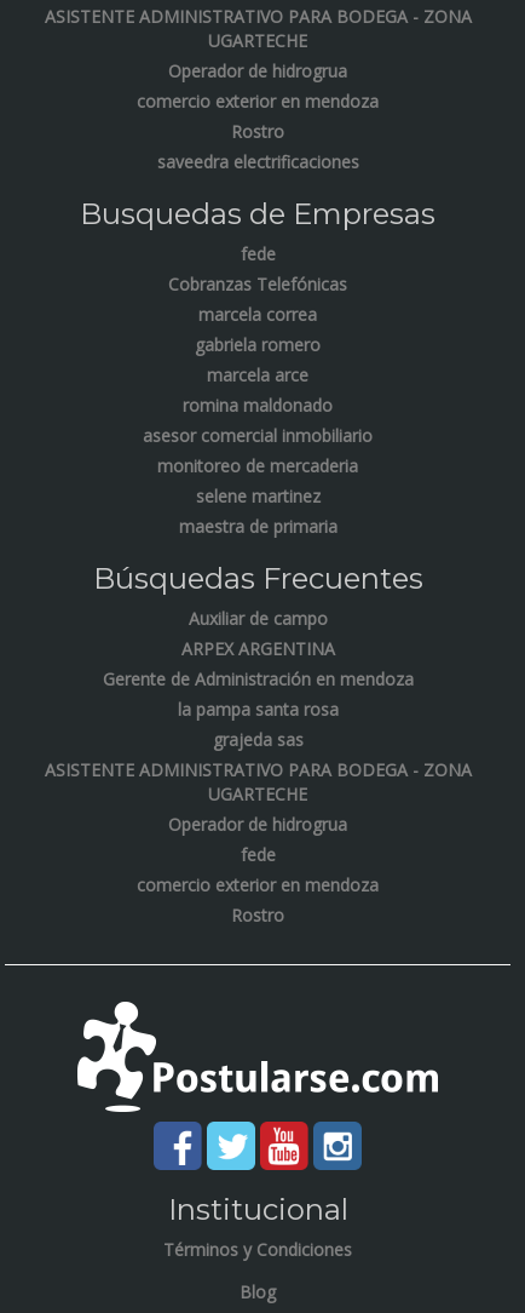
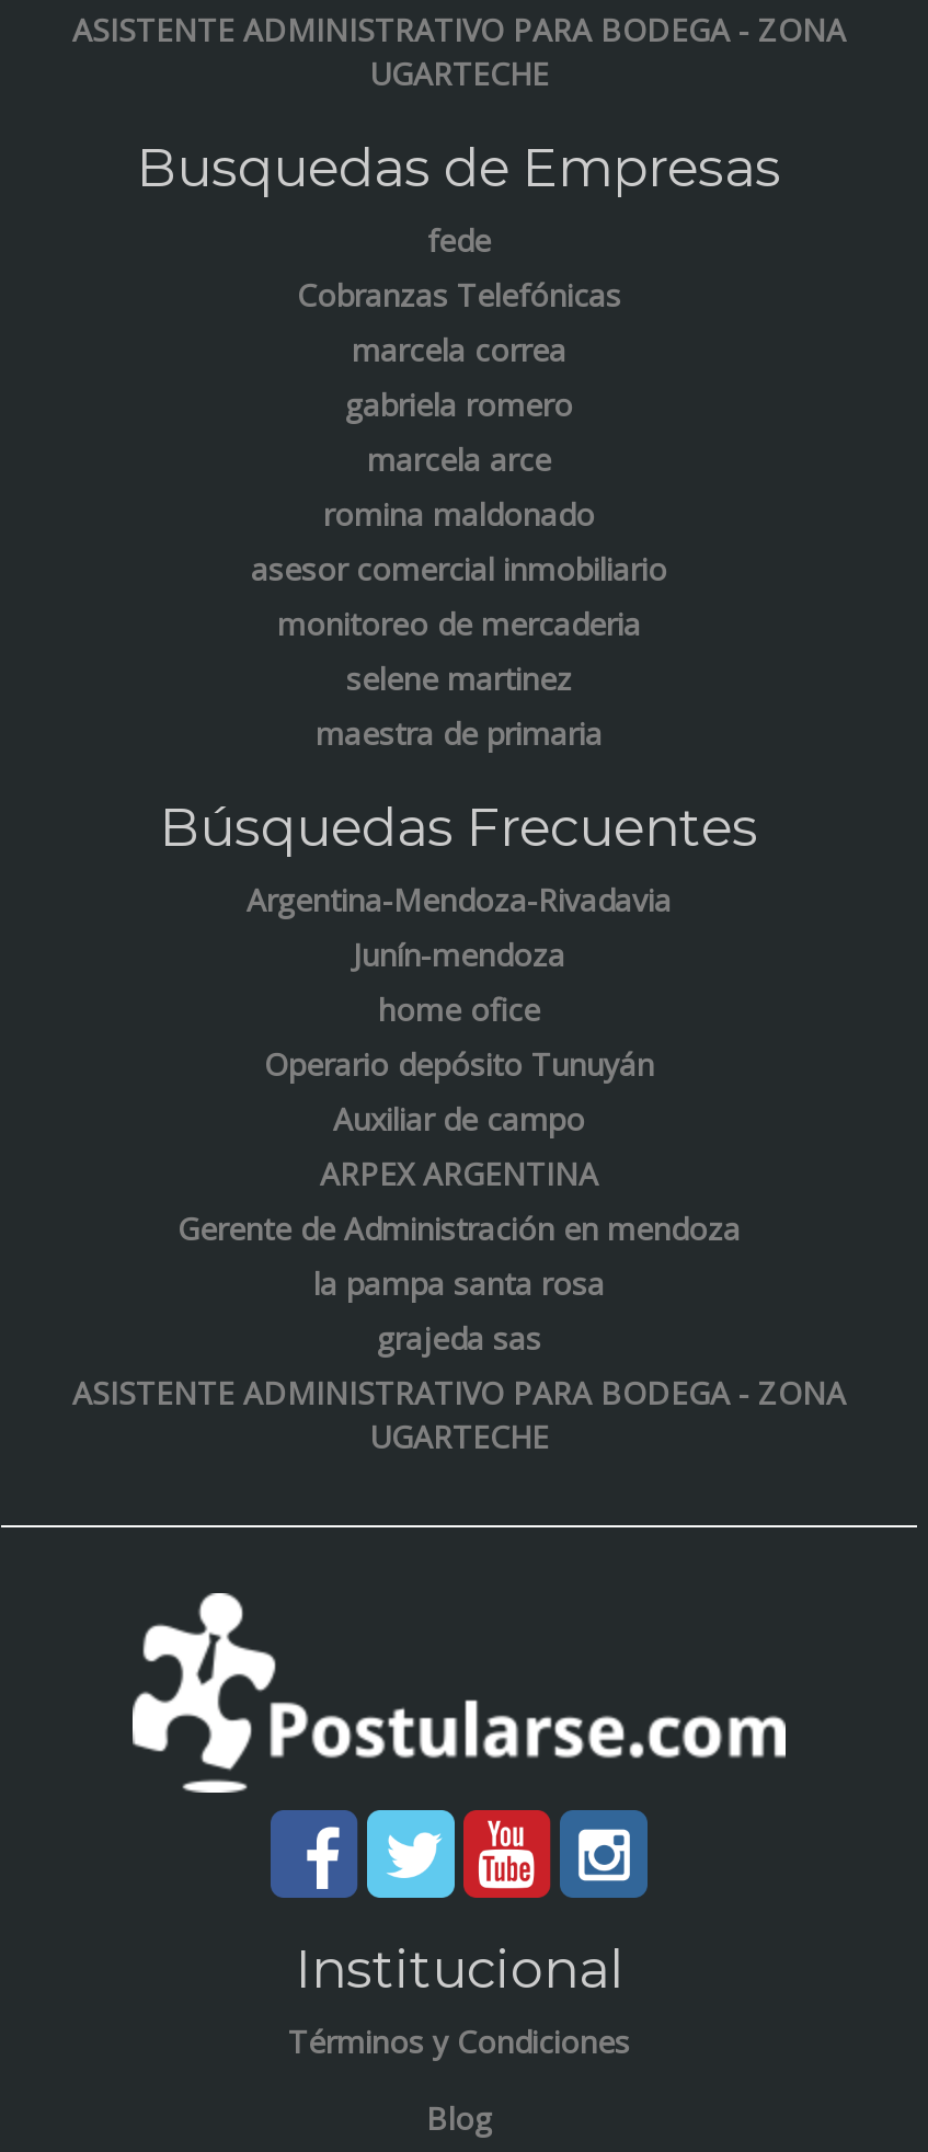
- Operador de hidrogrua
- comercio exterior en mendoza
- Rostro
- saveedra electrificaciones

+ Argentina-Mendoza-Rivadavia
+ Junín-mendoza
+ home ofice
+ Operario depósito Tunuyán

- Operador de hidrogrua
- fede
- comercio exterior en mendoza
- Rostro
